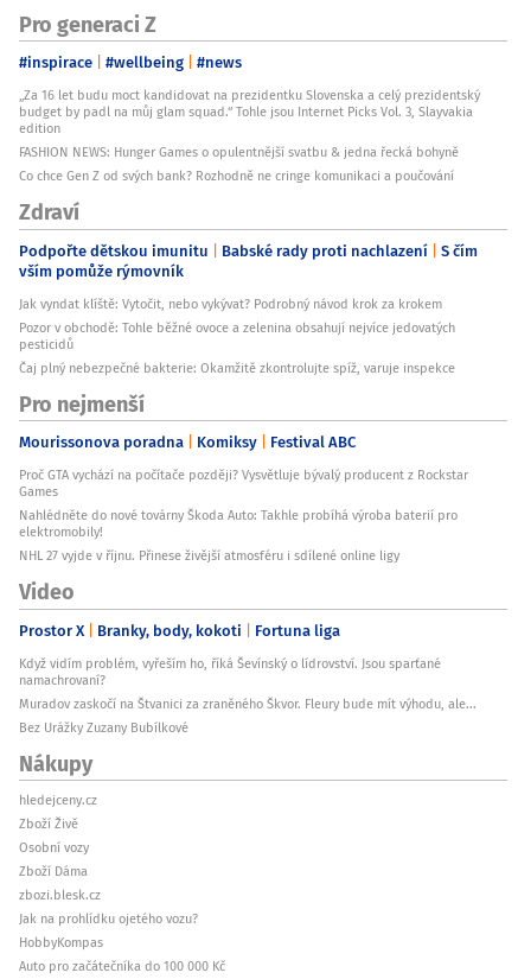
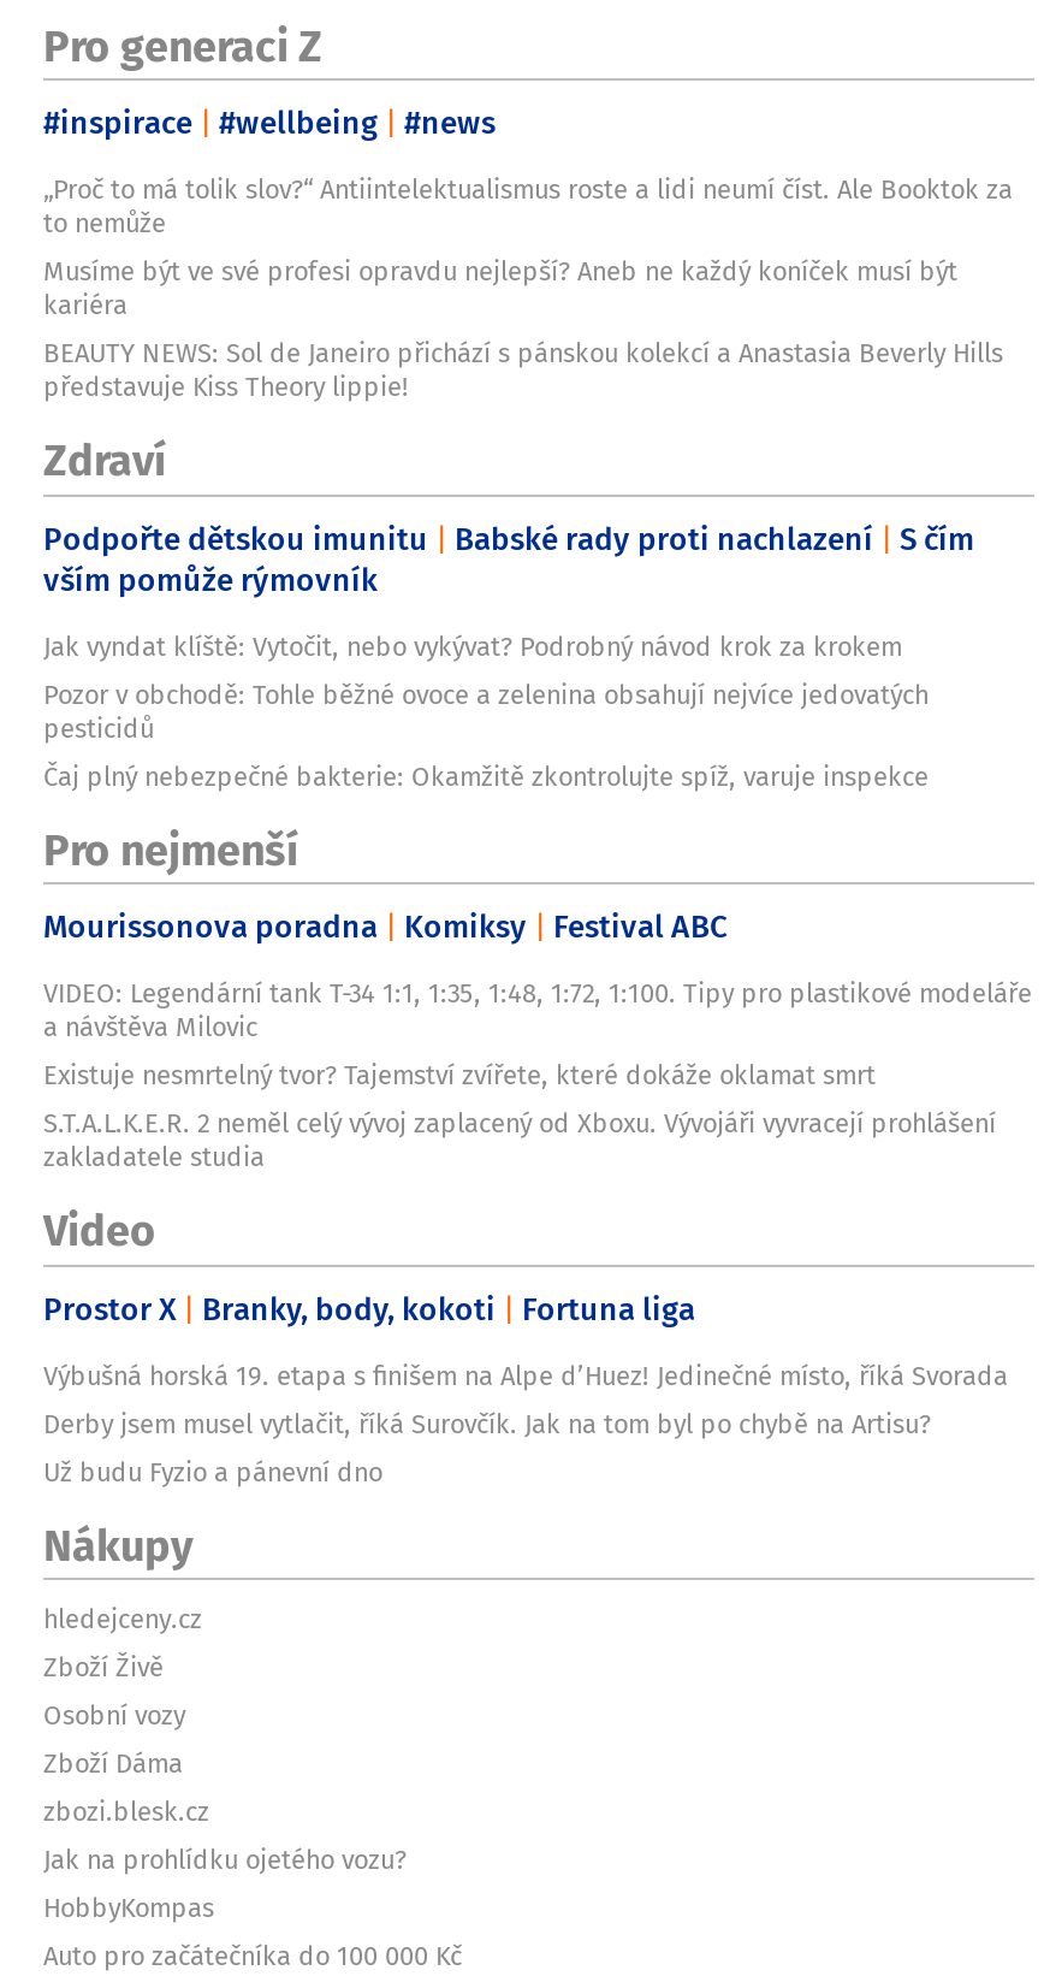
- „Za 16 let budu moct kandidovat na prezidentku Slovenska a celý prezidentský
- budget by padl na můj glam squad.“ Tohle jsou Internet Picks Vol. 3, Slayvakia
- edition
- FASHION NEWS: Hunger Games o opulentnější svatbu & jedna řecká bohyně
- Co chce Gen Z od svých bank? Rozhodně ne cringe komunikaci a poučování
+ „Proč to má tolik slov?“ Antiintelektualismus roste a lidi neumí číst. Ale Booktok za
+ to nemůže
+ Musíme být ve své profesi opravdu nejlepší? Aneb ne každý koníček musí být
+ kariéra
+ BEAUTY NEWS: Sol de Janeiro přichází s pánskou kolekcí a Anastasia Beverly Hills
+ představuje Kiss Theory lippie!

- Proč GTA vychází na počítače později? Vysvětluje bývalý producent z Rockstar
- Games
- Nahlédněte do nové továrny Škoda Auto: Takhle probíhá výroba baterií pro
- elektromobily!
- NHL 27 vyjde v říjnu. Přinese živější atmosféru i sdílené online ligy
+ VIDEO: Legendární tank T-34 1:1, 1:35, 1:48, 1:72, 1:100. Tipy pro plastikové modeláře
+ a návštěva Milovic
+ Existuje nesmrtelný tvor? Tajemství zvířete, které dokáže oklamat smrt
+ S.T.A.L.K.E.R. 2 neměl celý vývoj zaplacený od Xboxu. Vývojáři vyvracejí prohlášení
+ zakladatele studia

- Když vidím problém, vyřeším ho, říká Ševínský o lídrovství. Jsou sparťané
- namachrovaní?
- Muradov zaskočí na Štvanici za zraněného Škvor. Fleury bude mít výhodu, ale...
- Bez Urážky Zuzany Bubílkové
+ Výbušná horská 19. etapa s finišem na Alpe d’Huez! Jedinečné místo, říká Svorada
+ Derby jsem musel vytlačit, říká Surovčík. Jak na tom byl po chybě na Artisu?
+ Už budu Fyzio a pánevní dno
